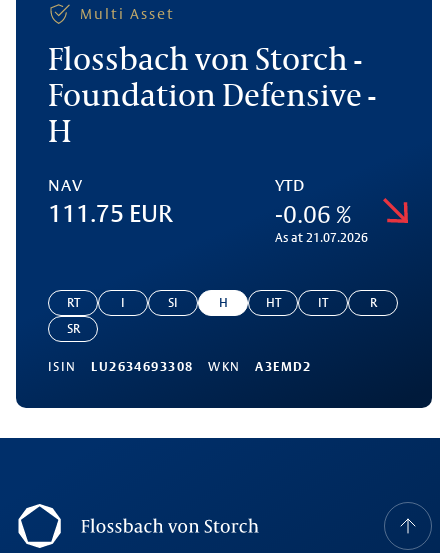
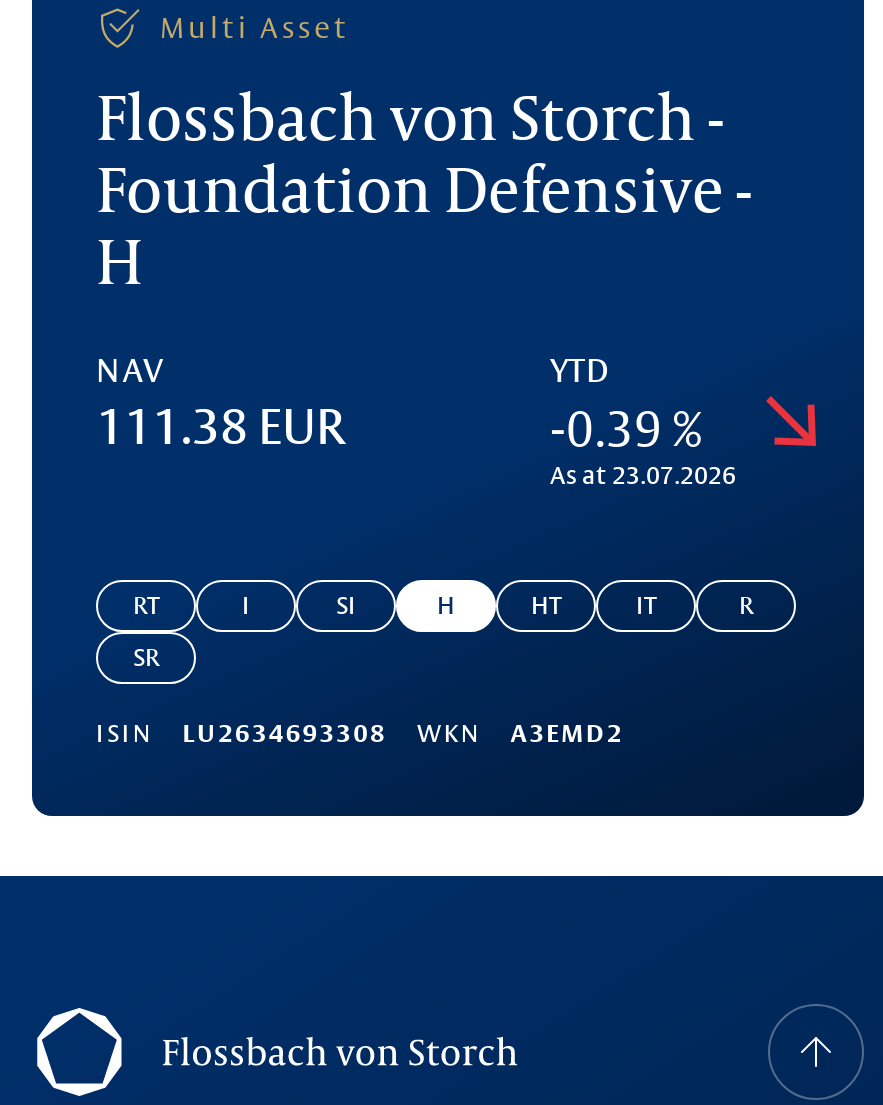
- 111.75 EUR
+ 111.38 EUR

- -0.06 %
+ -0.39 %

- As at 21.07.2026
+ As at 23.07.2026
